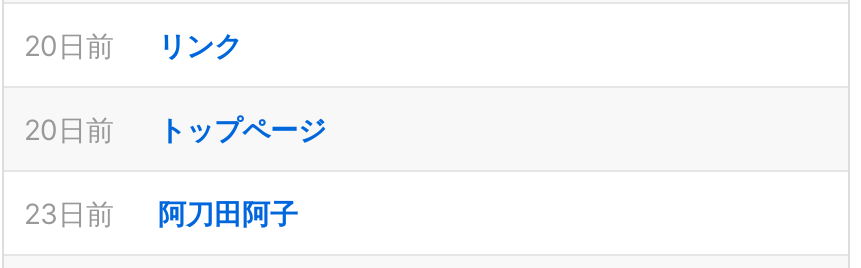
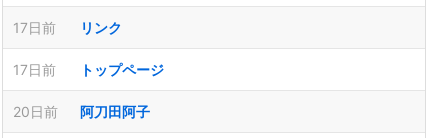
- 20日前 リンク
+ 17日前 リンク

- 20日前 トップページ
+ 17日前 トップページ

- 23日前 阿刀田阿子
+ 20日前 阿刀田阿子
